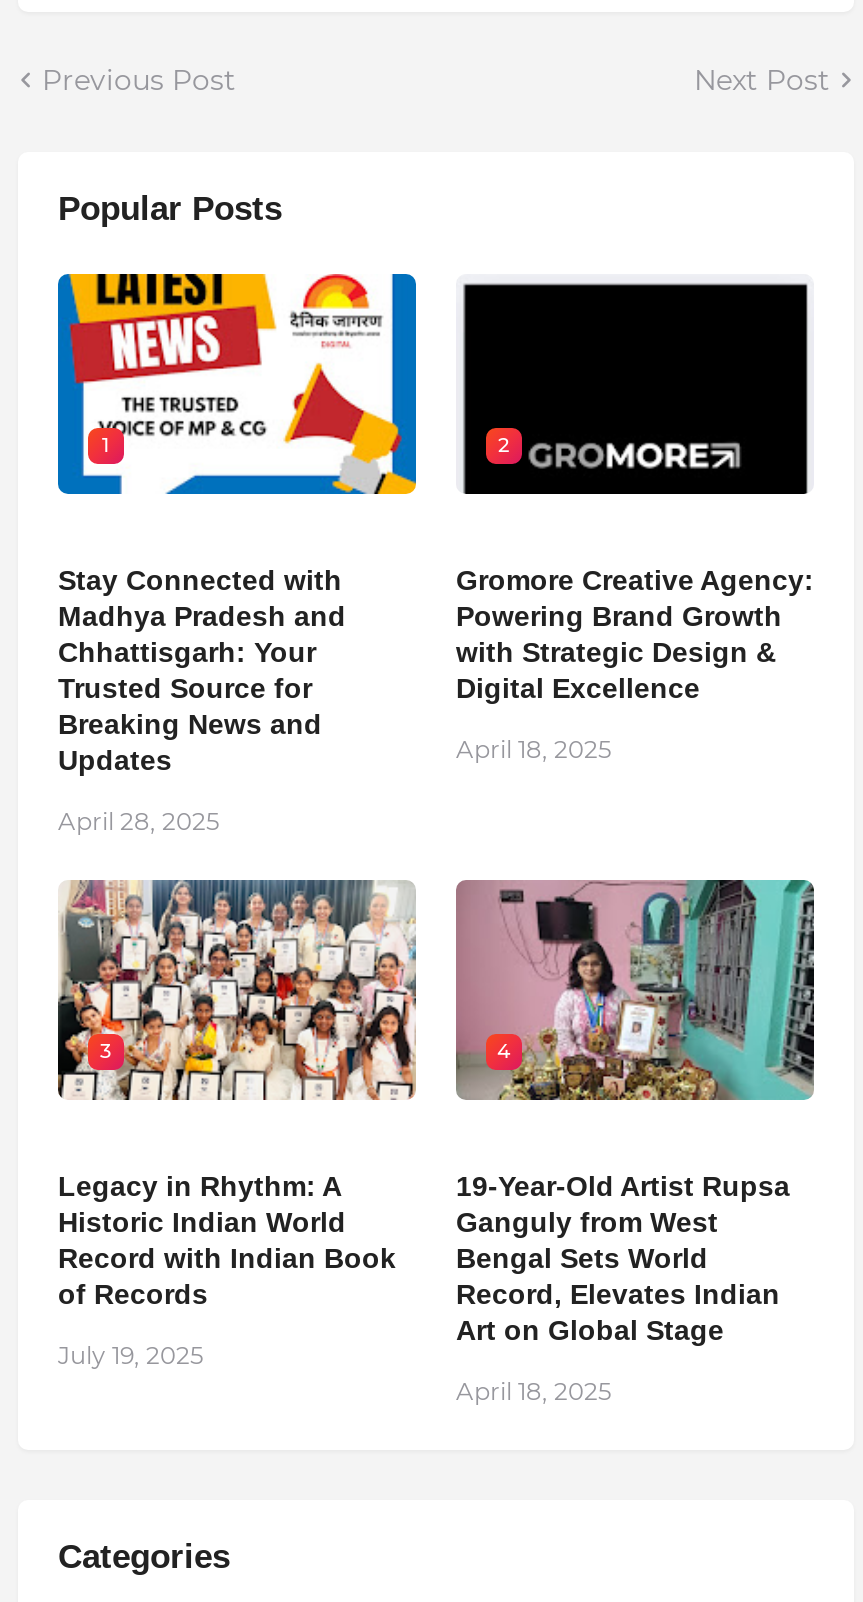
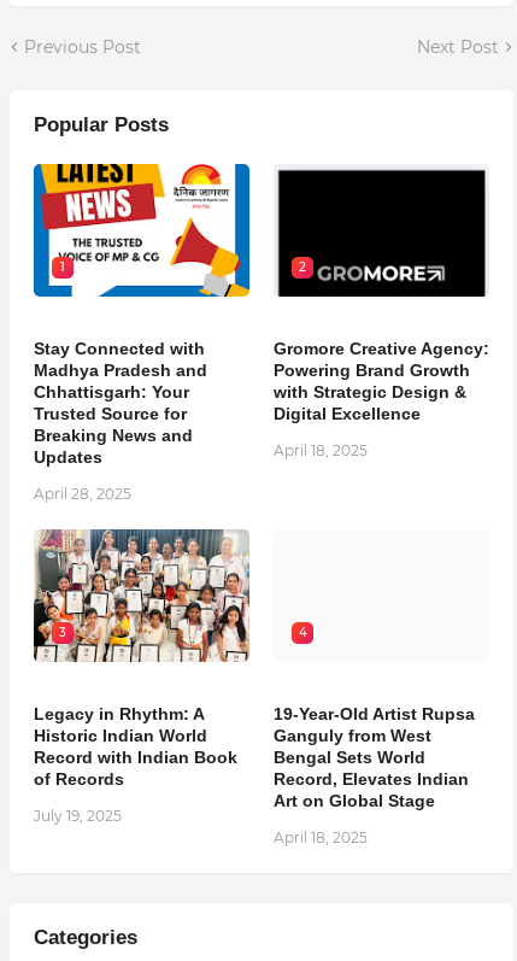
- [image]
